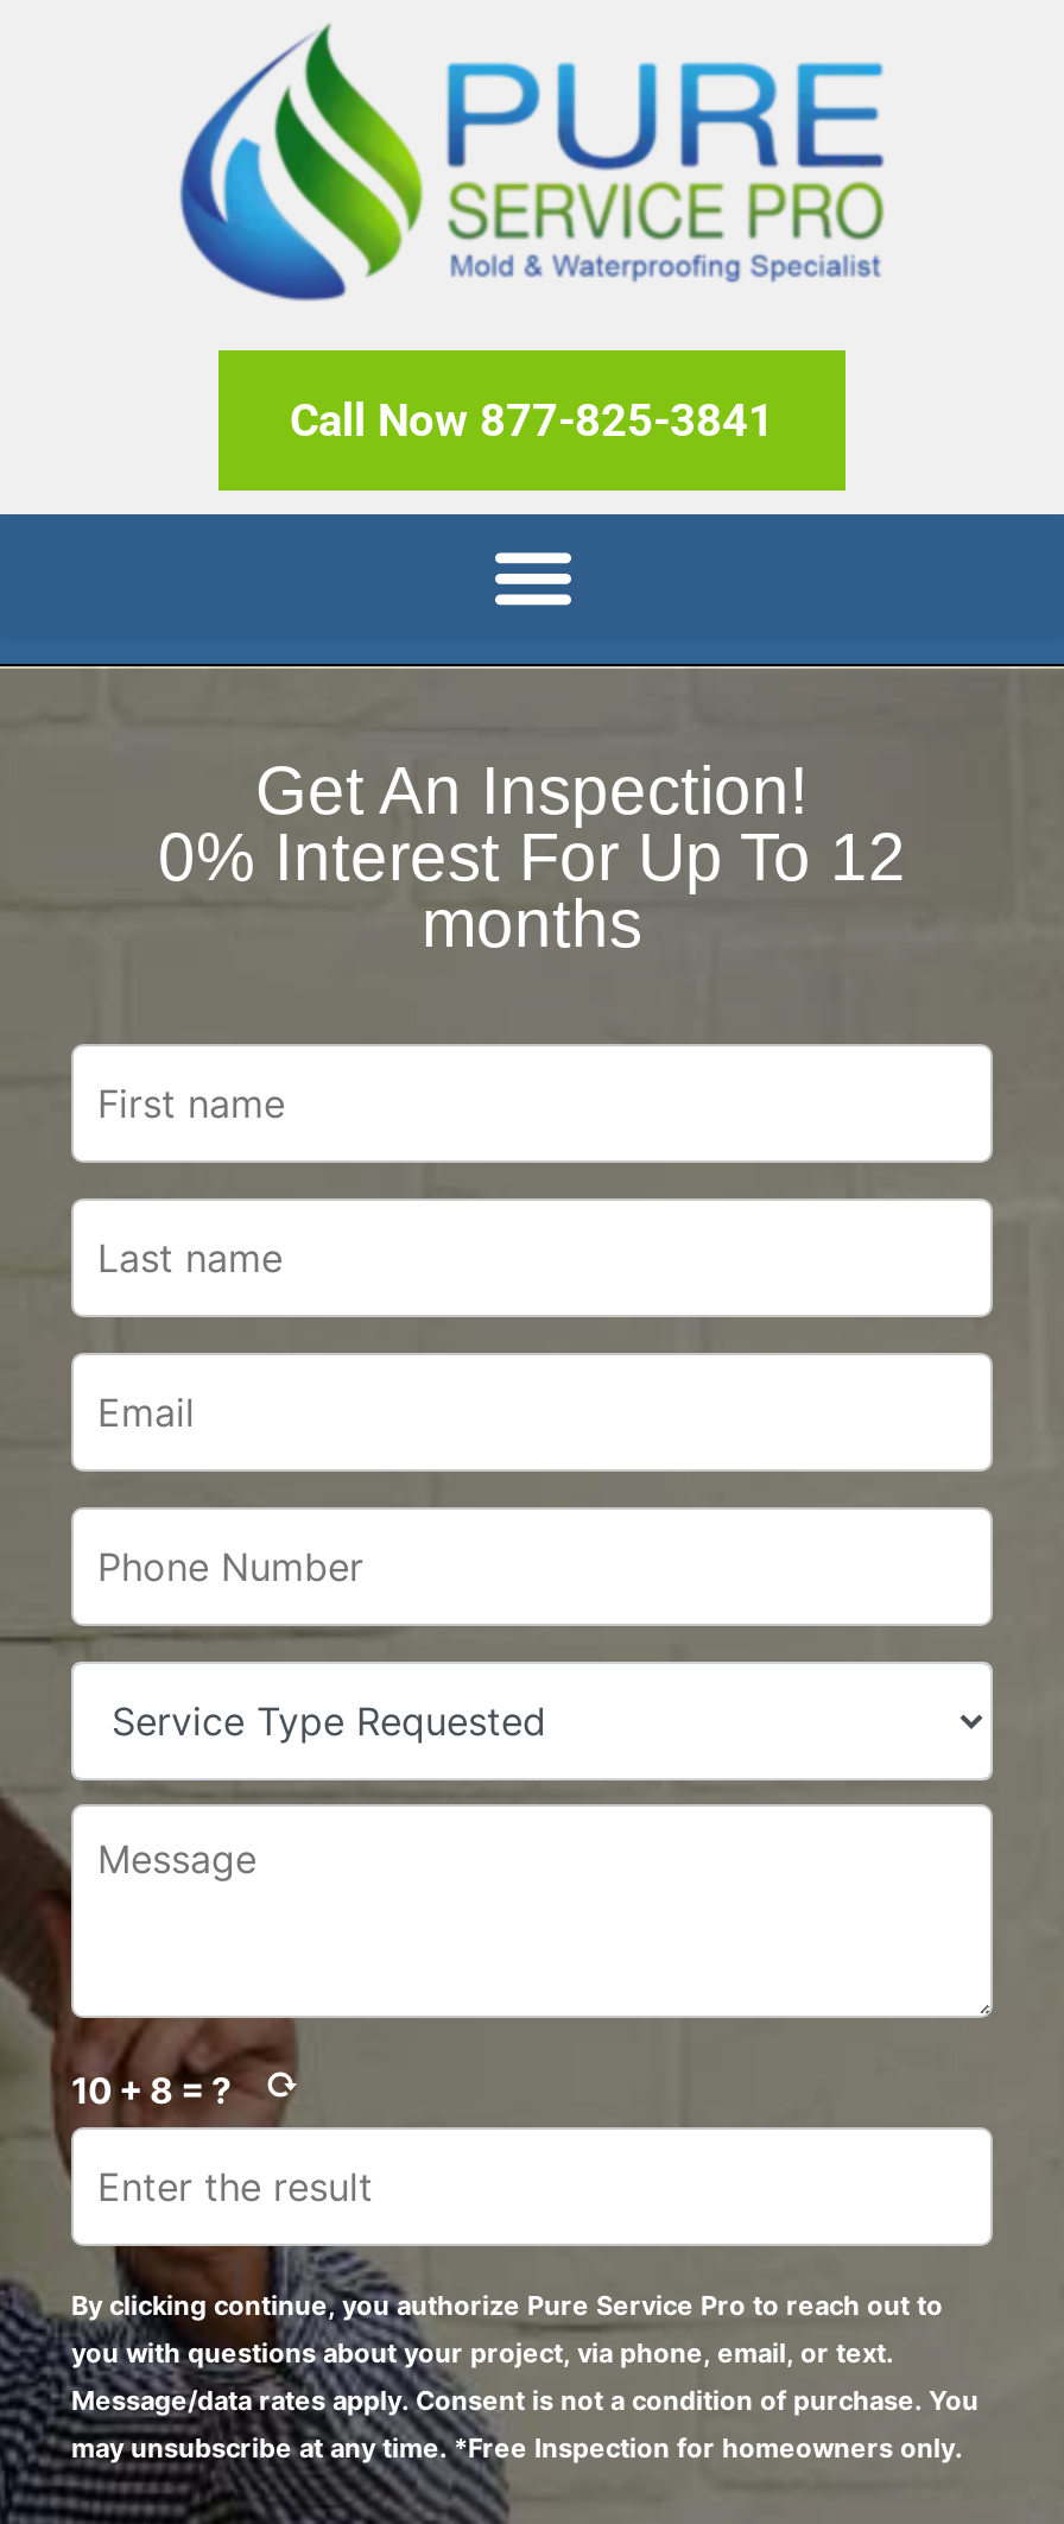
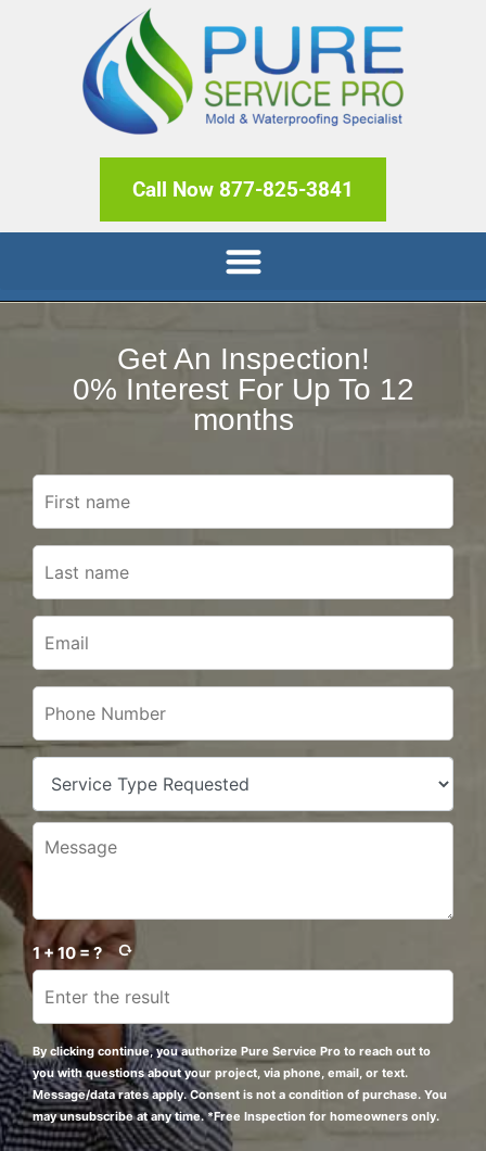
- 10 + 8 = ?
+ 1 + 10 = ?
